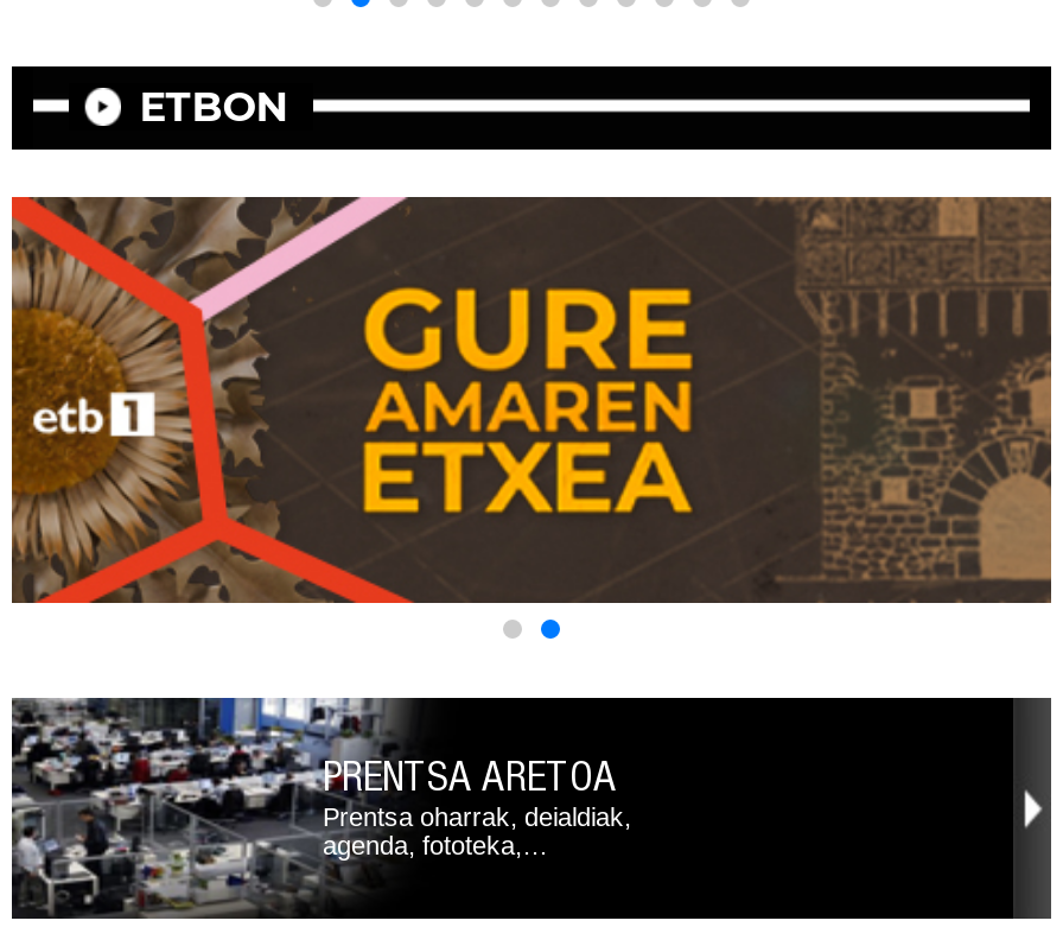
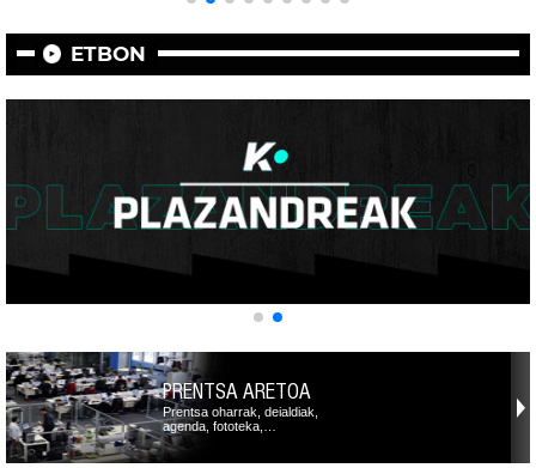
- [image]
+ [image]
